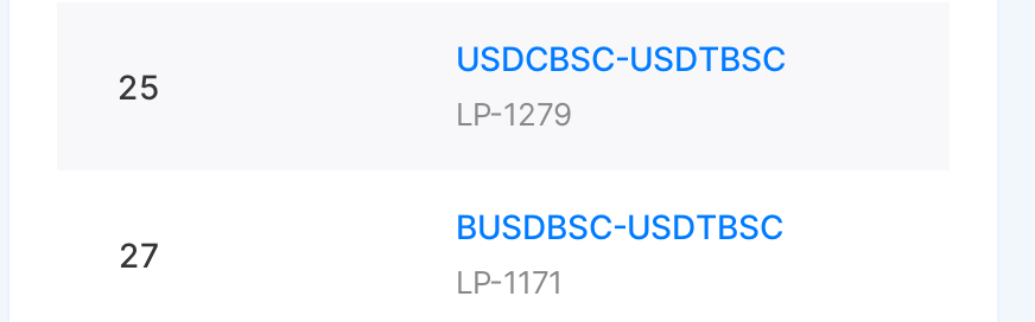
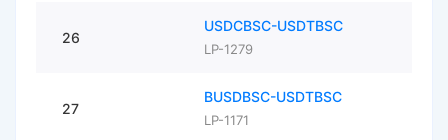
- 25
+ 26
